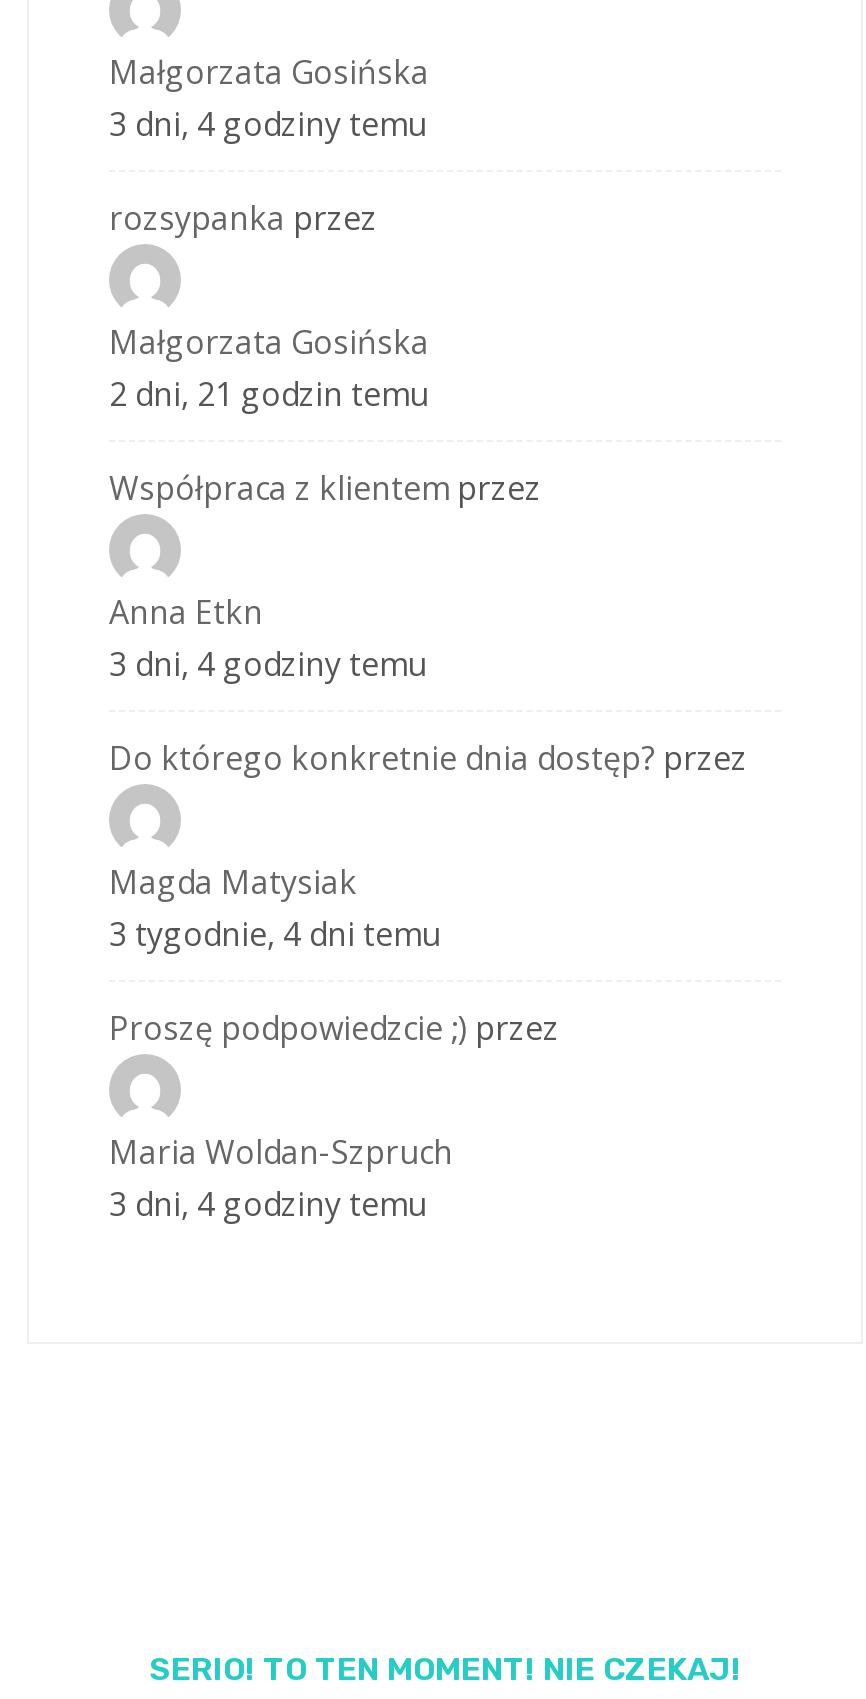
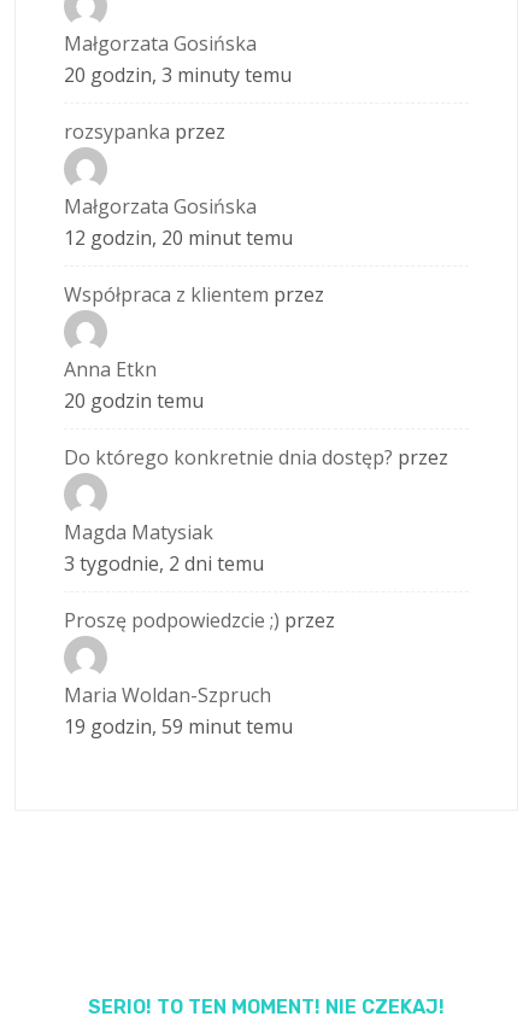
- 3 dni, 4 godziny temu
+ 20 godzin, 3 minuty temu

- 2 dni, 21 godzin temu
+ 12 godzin, 20 minut temu

- 3 dni, 4 godziny temu
+ 20 godzin temu

- 3 tygodnie, 4 dni temu
+ 3 tygodnie, 2 dni temu

- 3 dni, 4 godziny temu
+ 19 godzin, 59 minut temu
